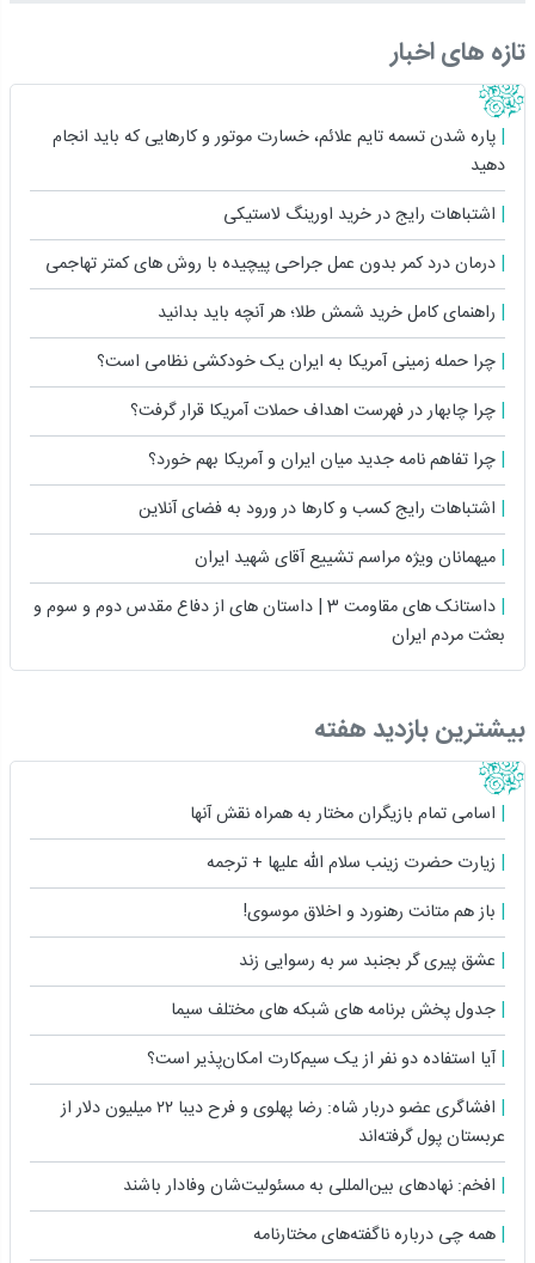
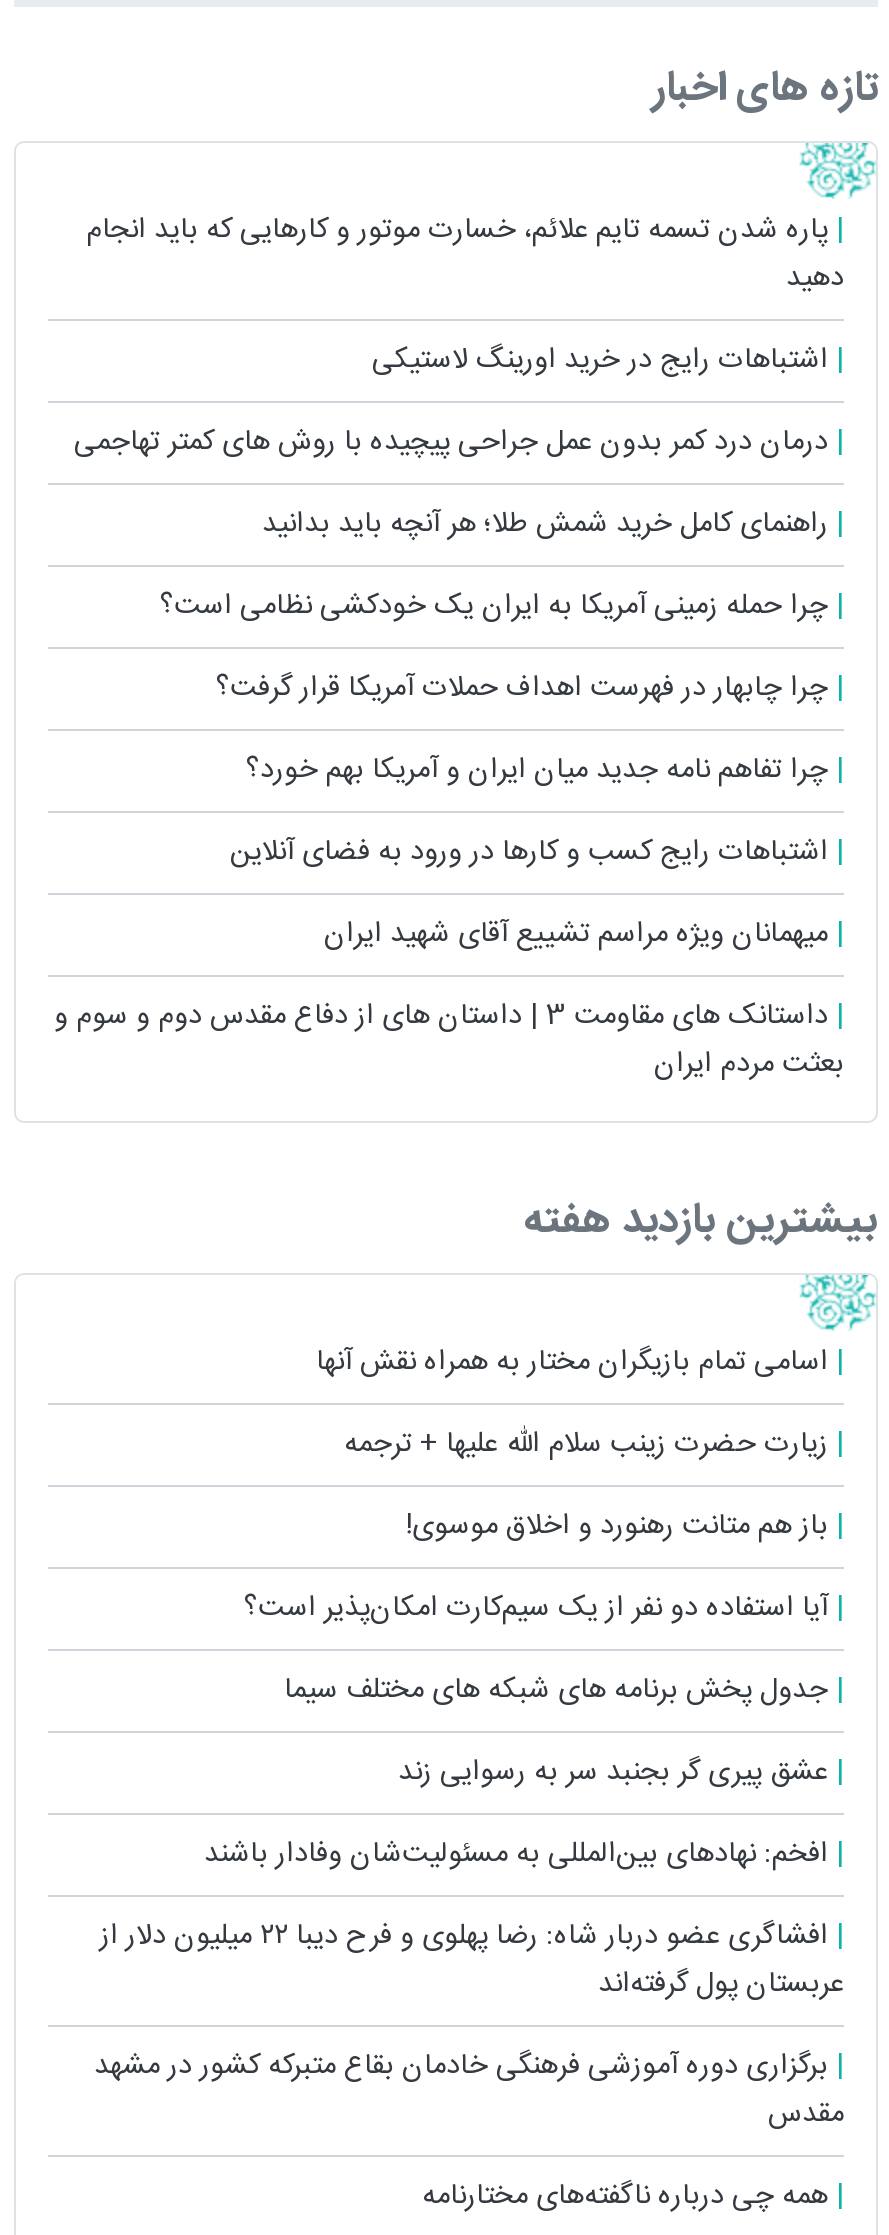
moved down: عشق پیری گر بجنبد سر به رسوایی زند

moved up: جدول پخش برنامه های شبکه های مختلف سیما | آیا استفاده دو نفر از یک سیم‌کارت امکان‌پذیر است؟

+ برگزاری دوره آموزشی فرهنگی خادمان بقاع متبرکه کشور در مشهد
+ مقدس

moved up: افخم: نهادهای بین‌المللی به مسئولیت‌شان وفادار باشند
